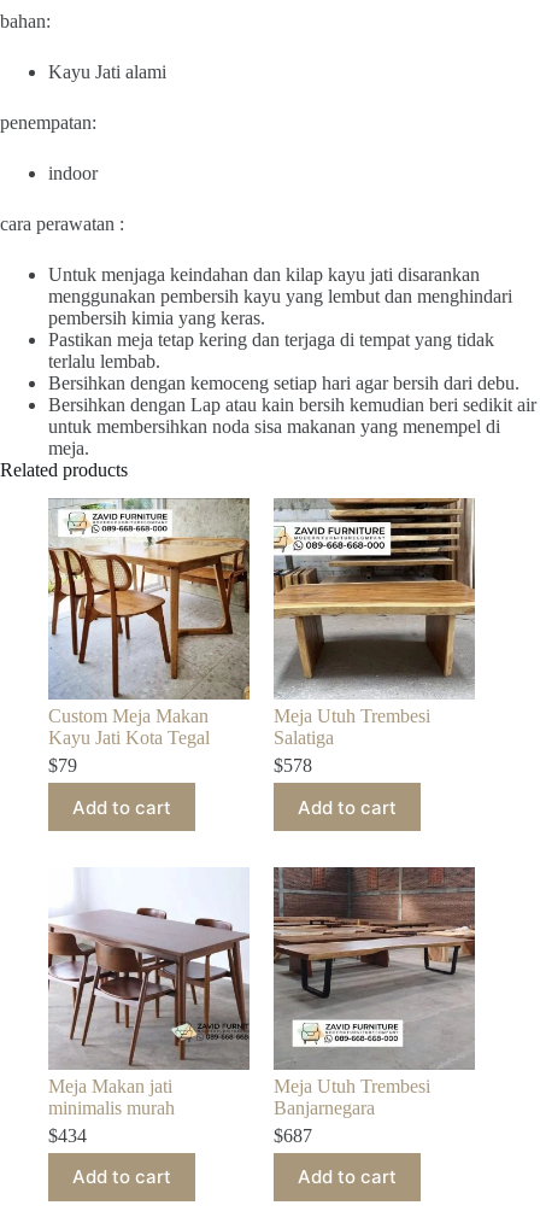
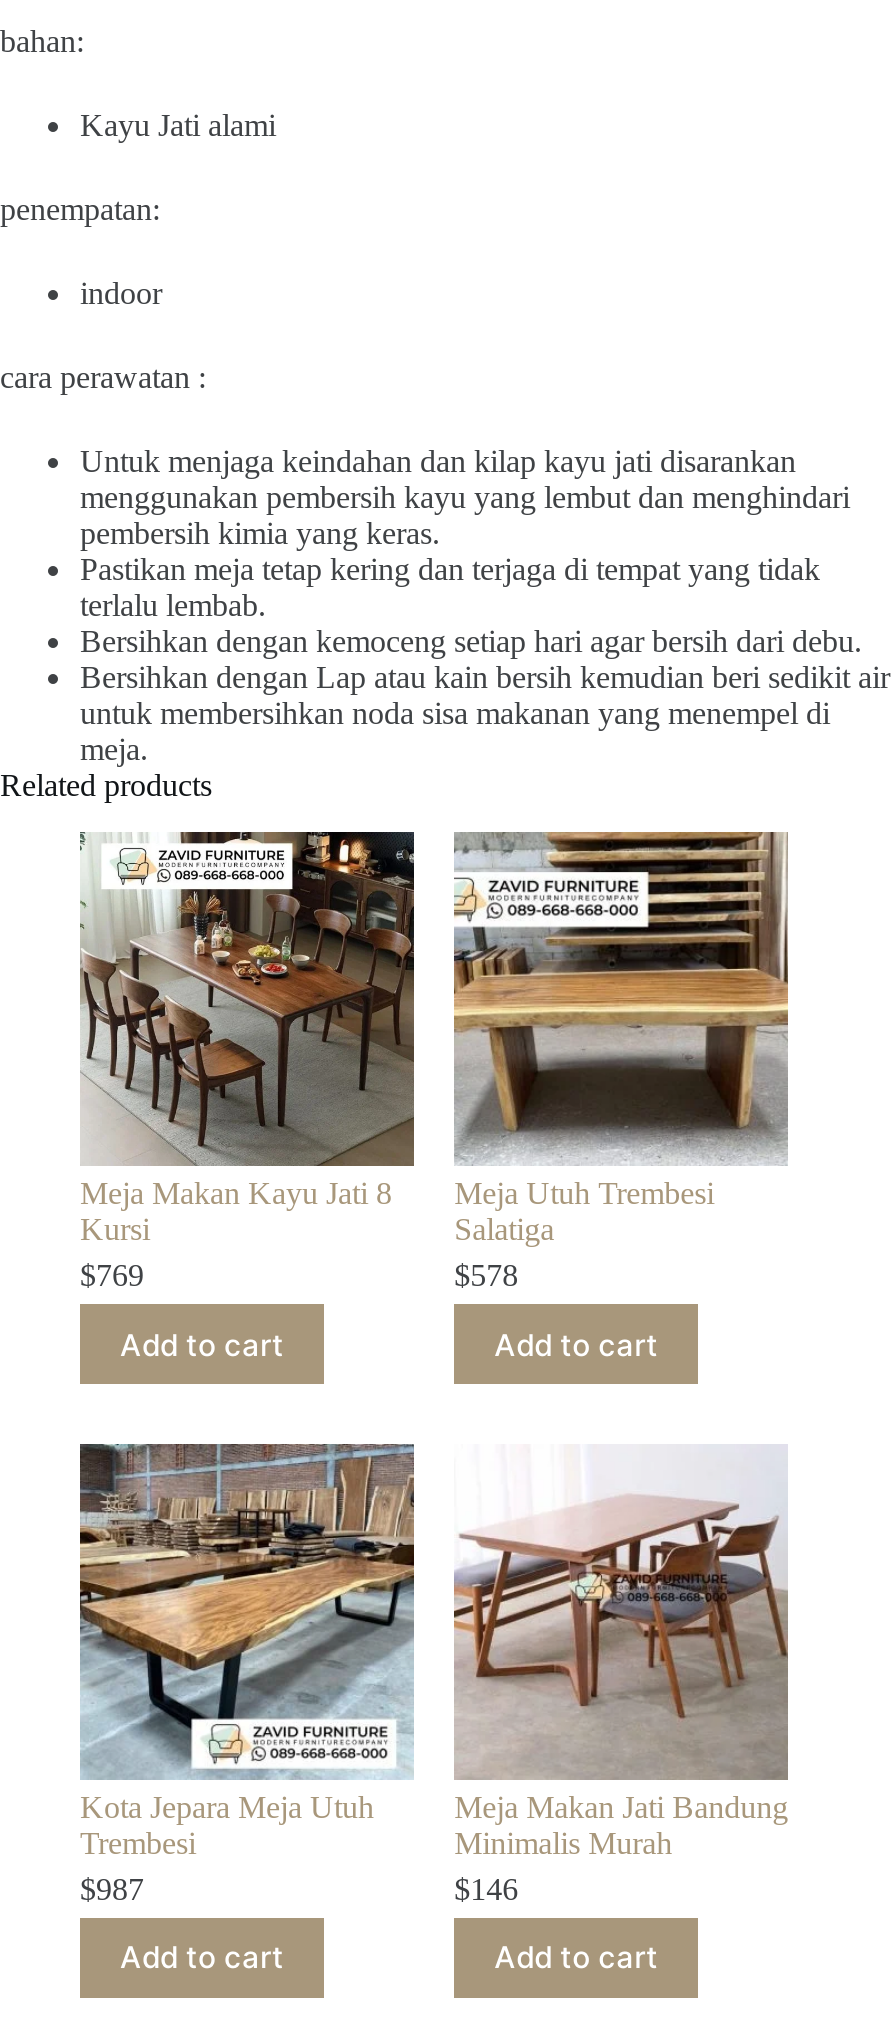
- [image]
- Custom Meja Makan
- Kayu Jati Kota Tegal
- $79
+ [image]
+ Meja Makan Kayu Jati 8
+ Kursi
+ $769

- [image]
- Meja Makan jati
- minimalis murah
- $434
+ [image]
+ Kota Jepara Meja Utuh
+ Trembesi
+ $987

- [image]
- Meja Utuh Trembesi
- Banjarnegara
- $687
+ [image]
+ Meja Makan Jati Bandung
+ Minimalis Murah
+ $146
